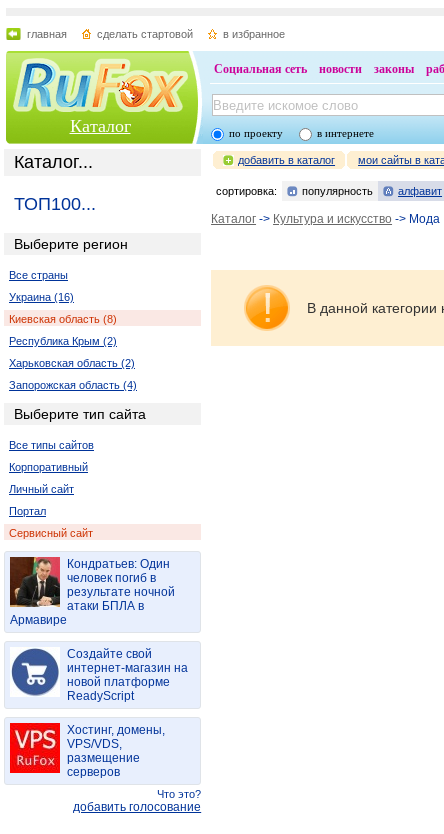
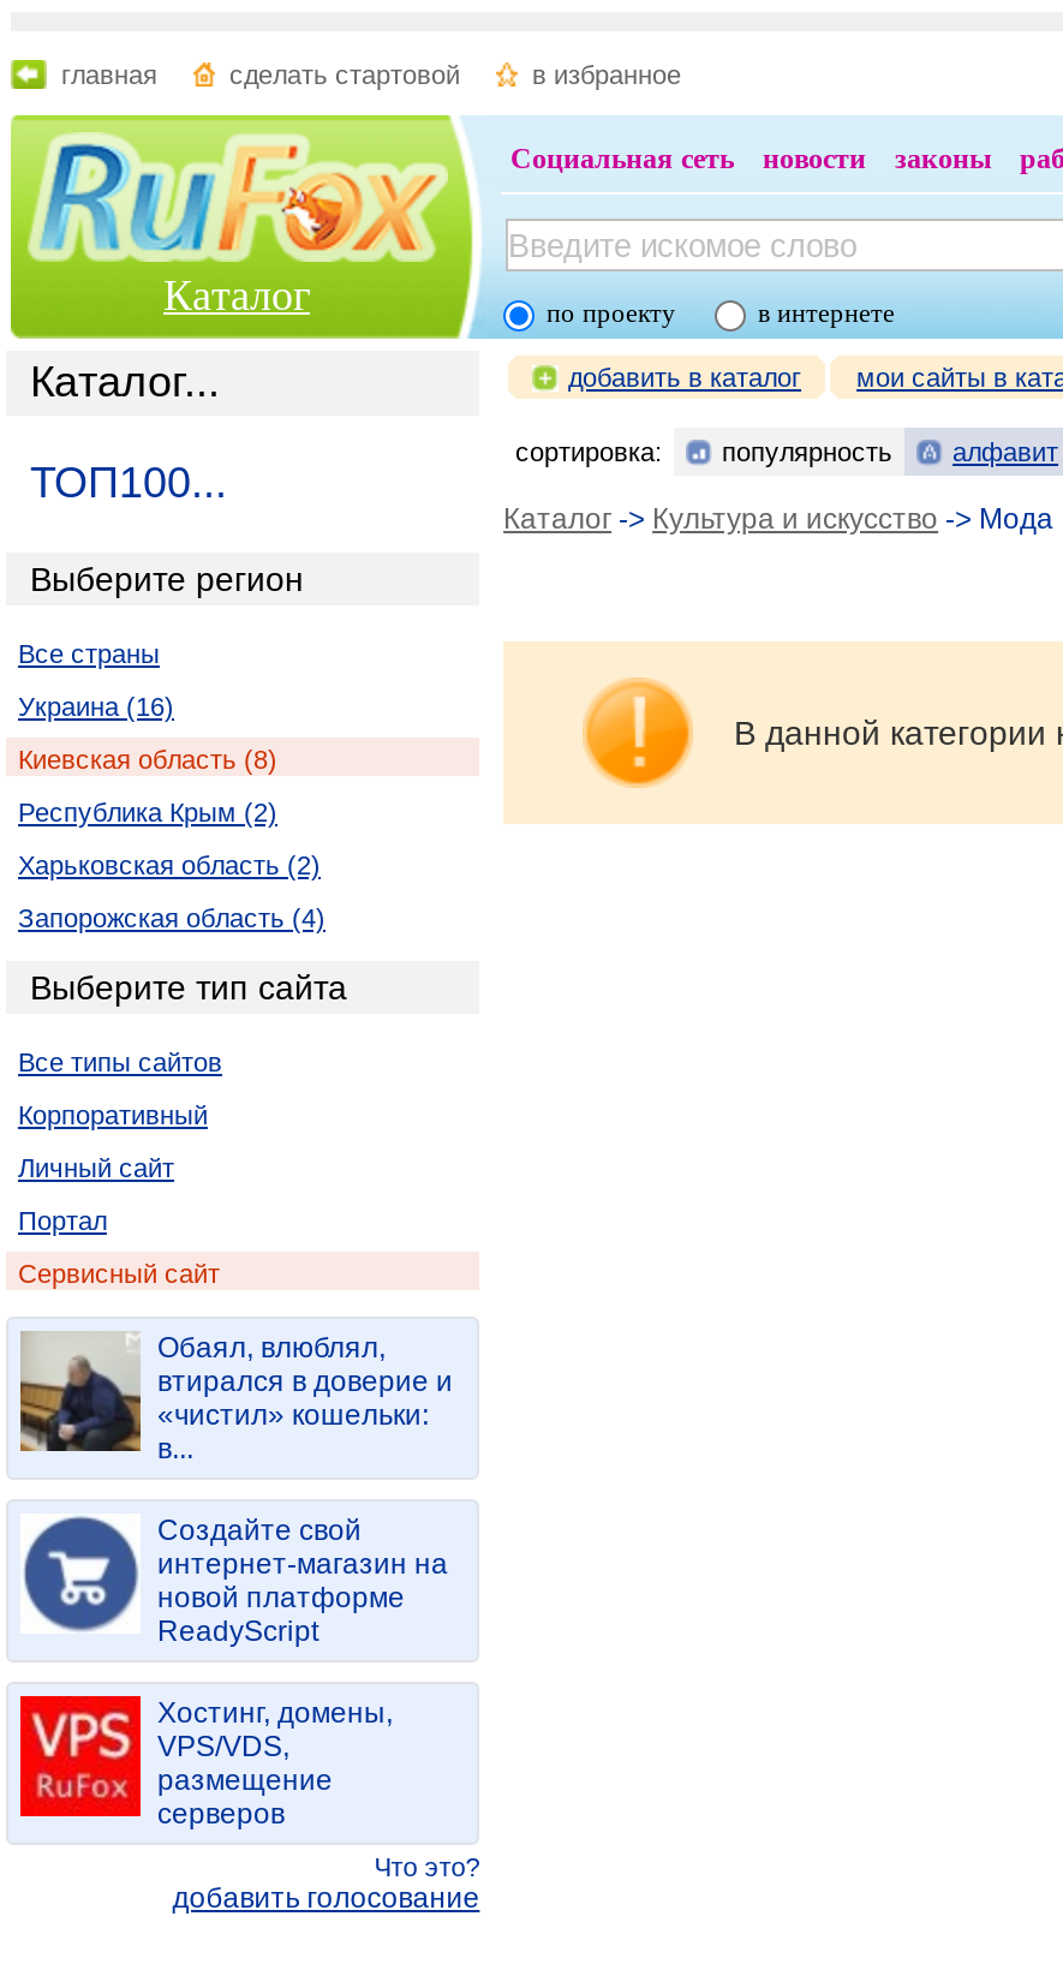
- [image]
- Кондратьев: Один
- человек погиб в
- результате ночной
- атаки БПЛА в
- Армавире
+ [image]
+ Обаял, влюблял,
+ втирался в доверие и
+ «чистил» кошельки:
+ в...
